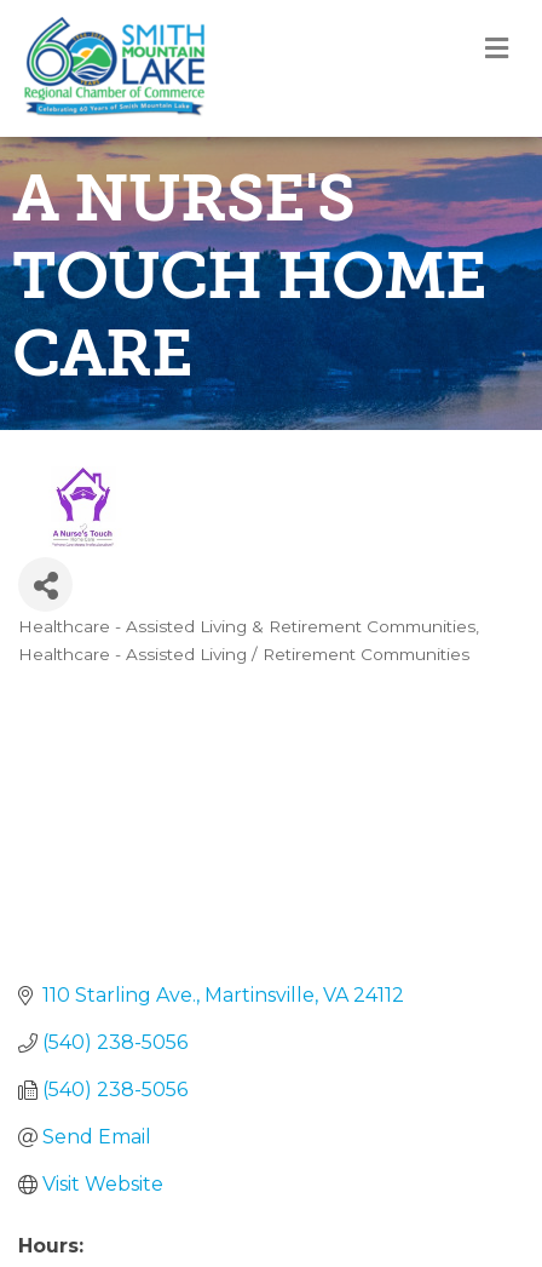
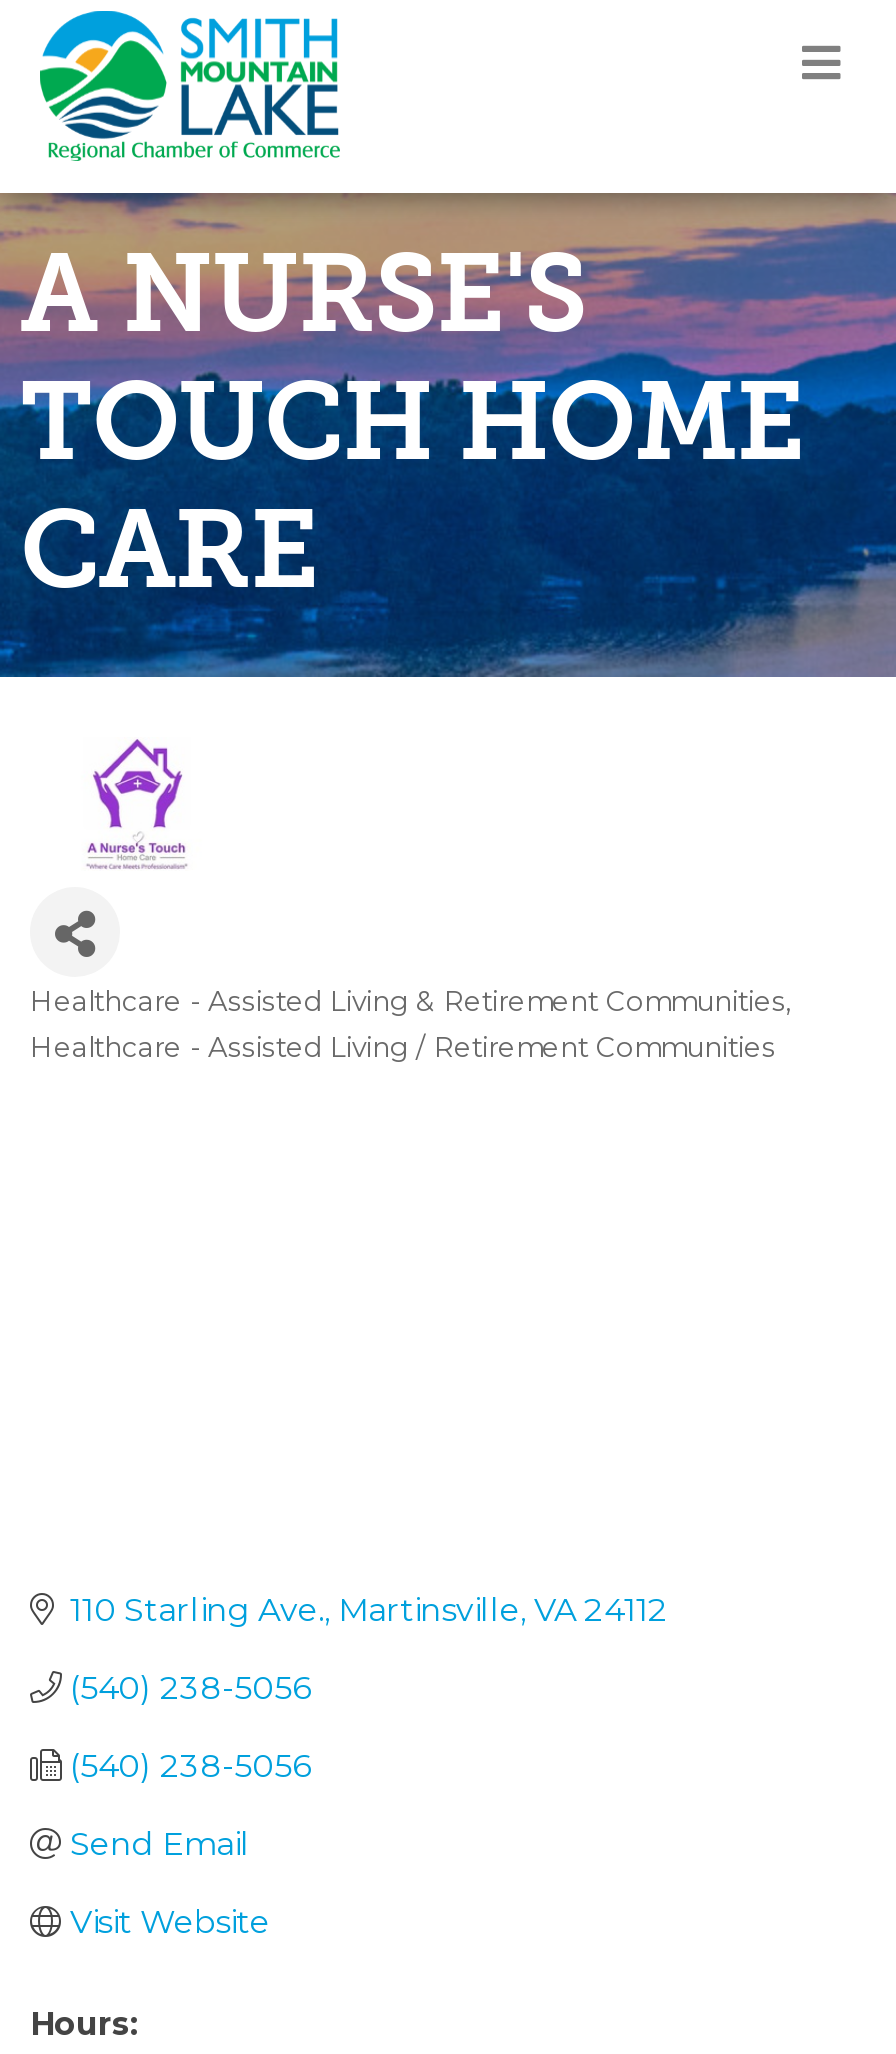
- [image]
+ [image]
